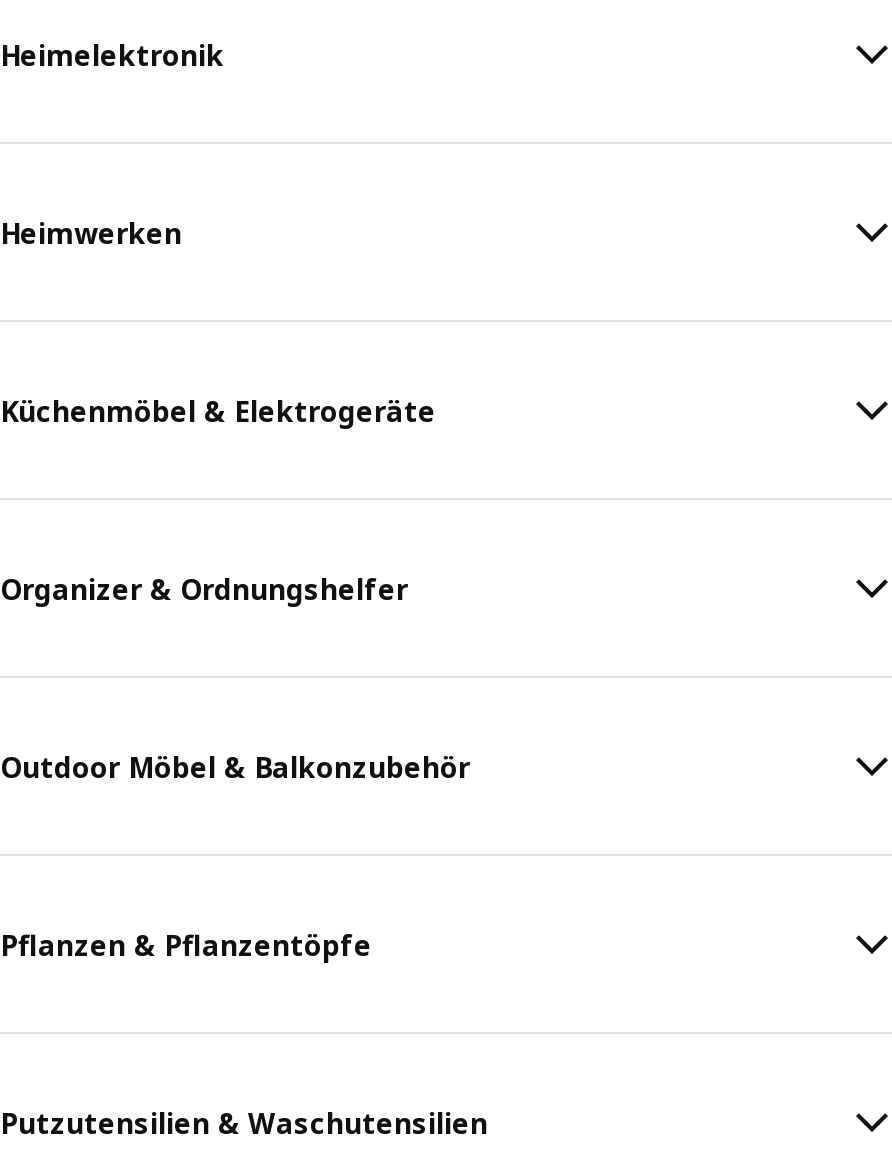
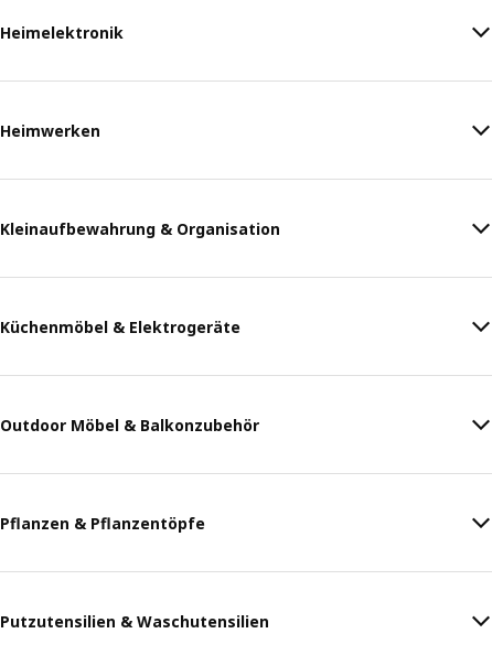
+ Kleinaufbewahrung & Organisation

moved down: Küchenmöbel & Elektrogeräte

- Organizer & Ordnungshelfer
